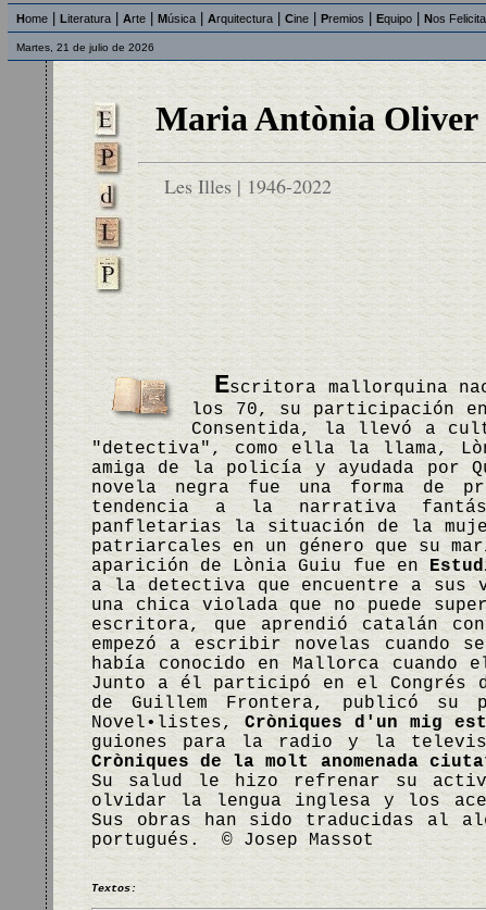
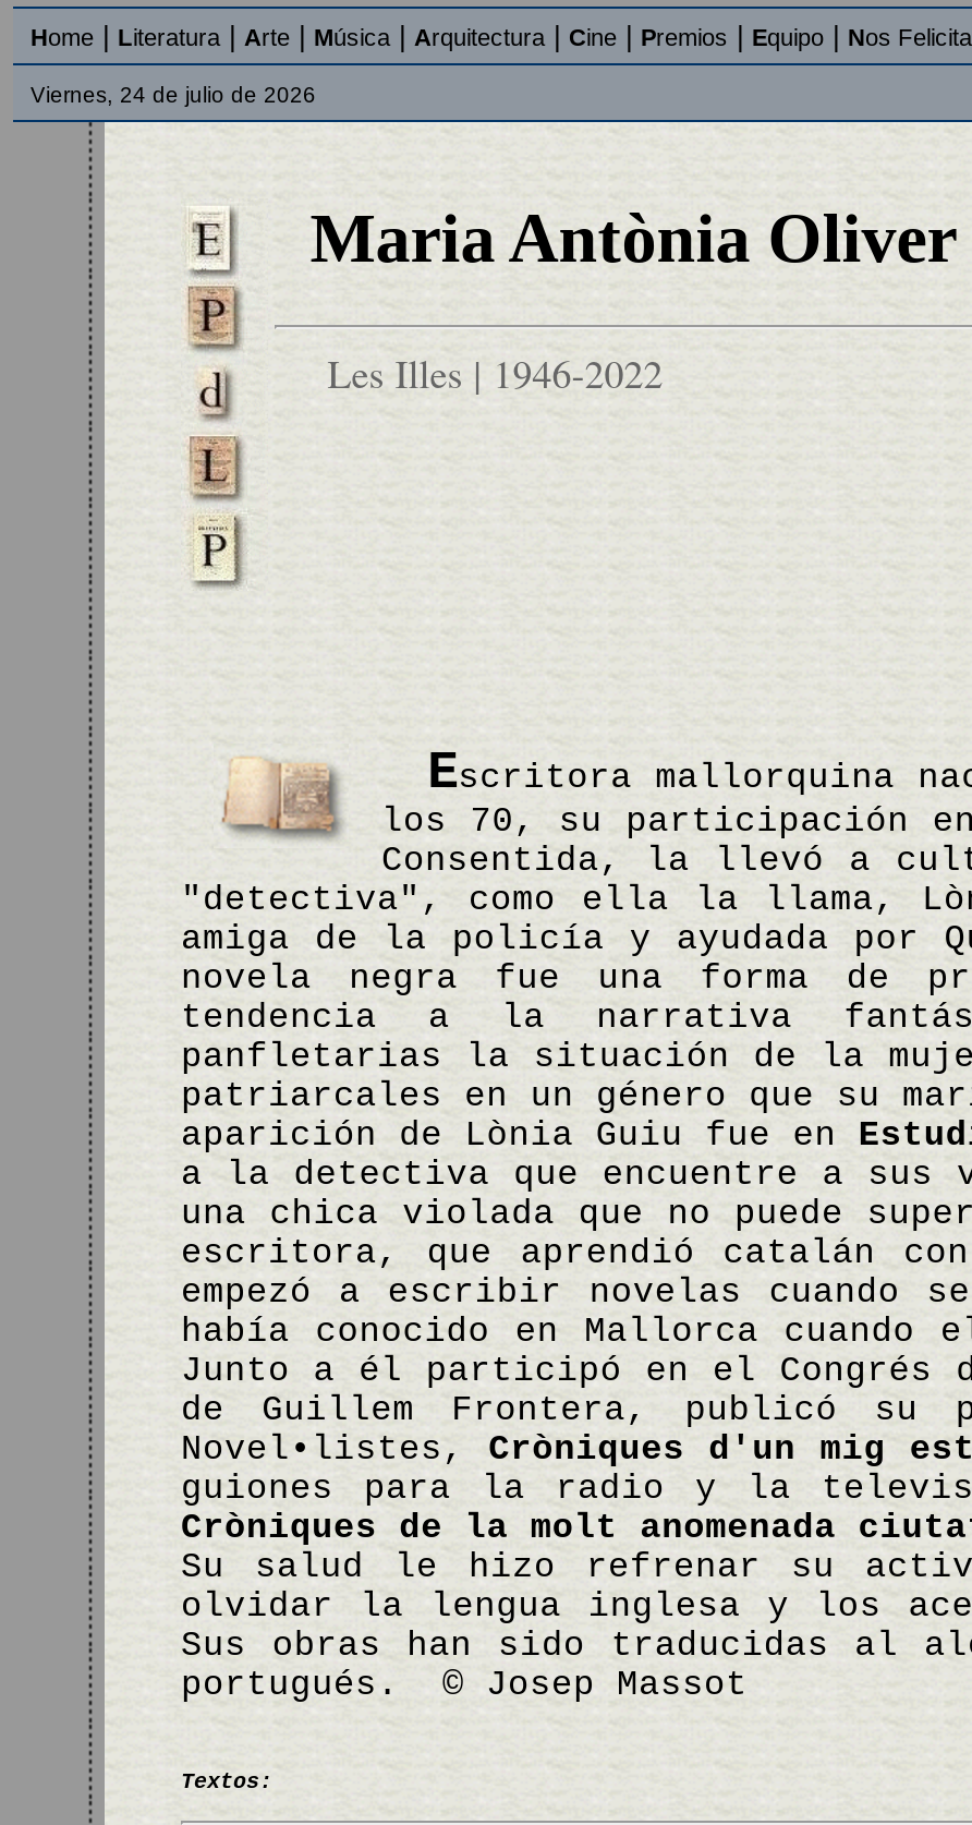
- Martes, 21 de julio de 2026
+ Viernes, 24 de julio de 2026
